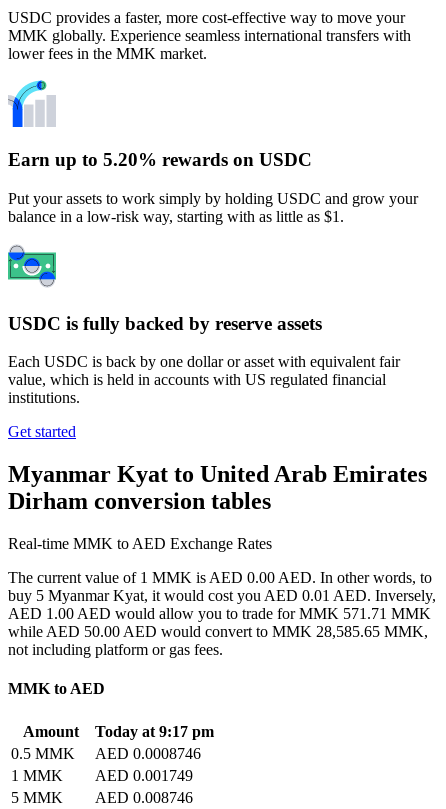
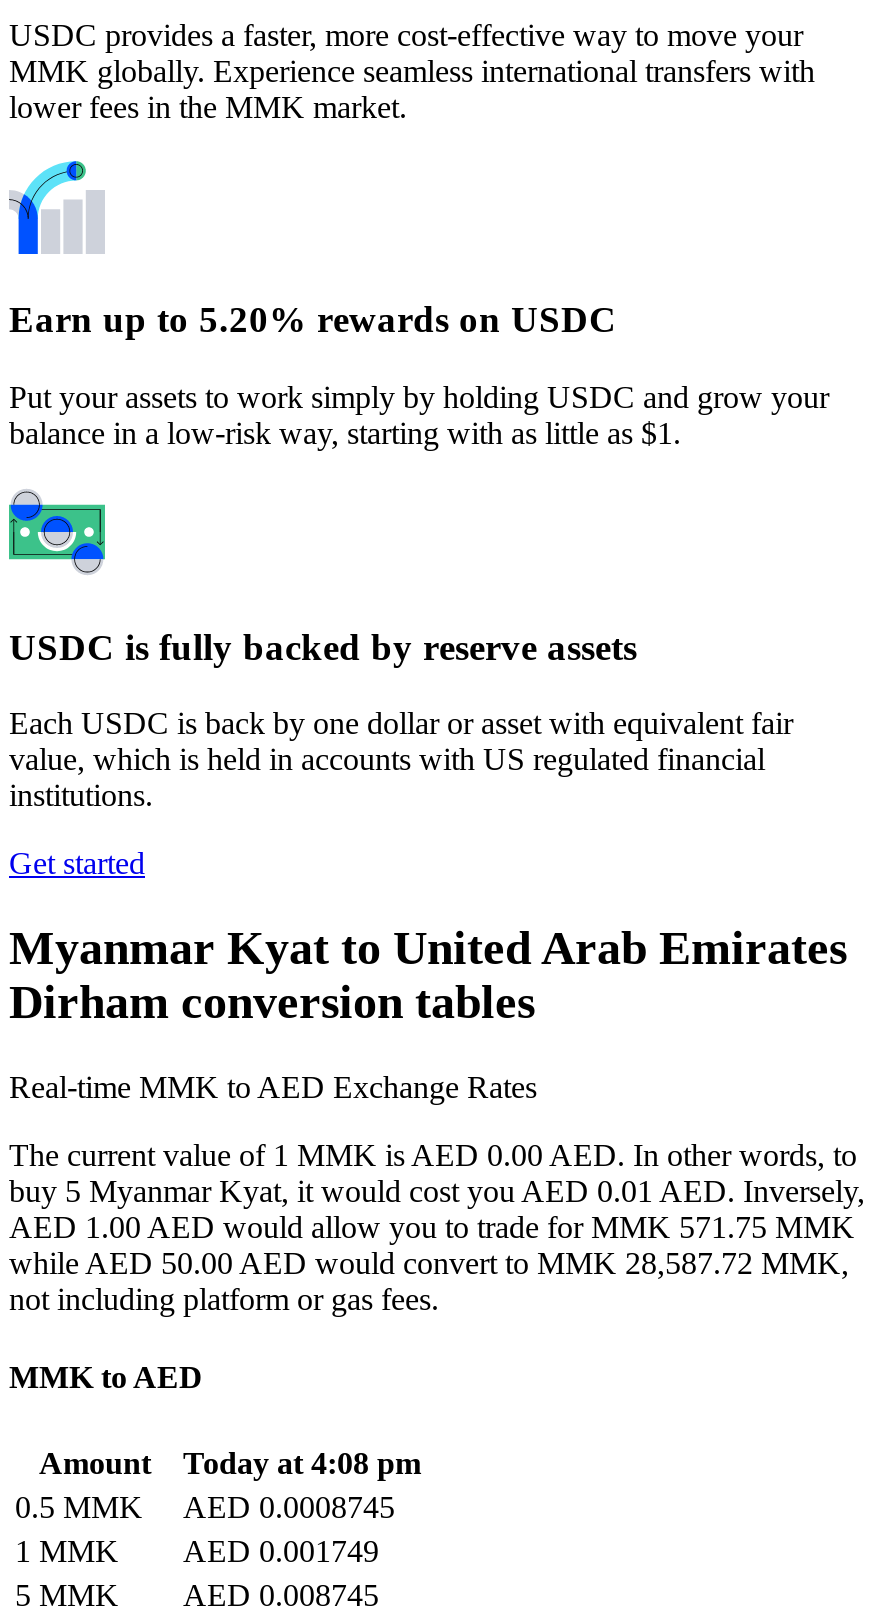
- AED 1.00 AED would allow you to trade for MMK 571.71 MMK
+ AED 1.00 AED would allow you to trade for MMK 571.75 MMK

- while AED 50.00 AED would convert to MMK 28,585.65 MMK,
+ while AED 50.00 AED would convert to MMK 28,587.72 MMK,

- Amount Today at 9:17 pm
+ Amount Today at 4:08 pm

- 0.5 MMK AED 0.0008746
+ 0.5 MMK AED 0.0008745

- 5 MMK AED 0.008746
+ 5 MMK AED 0.008745
